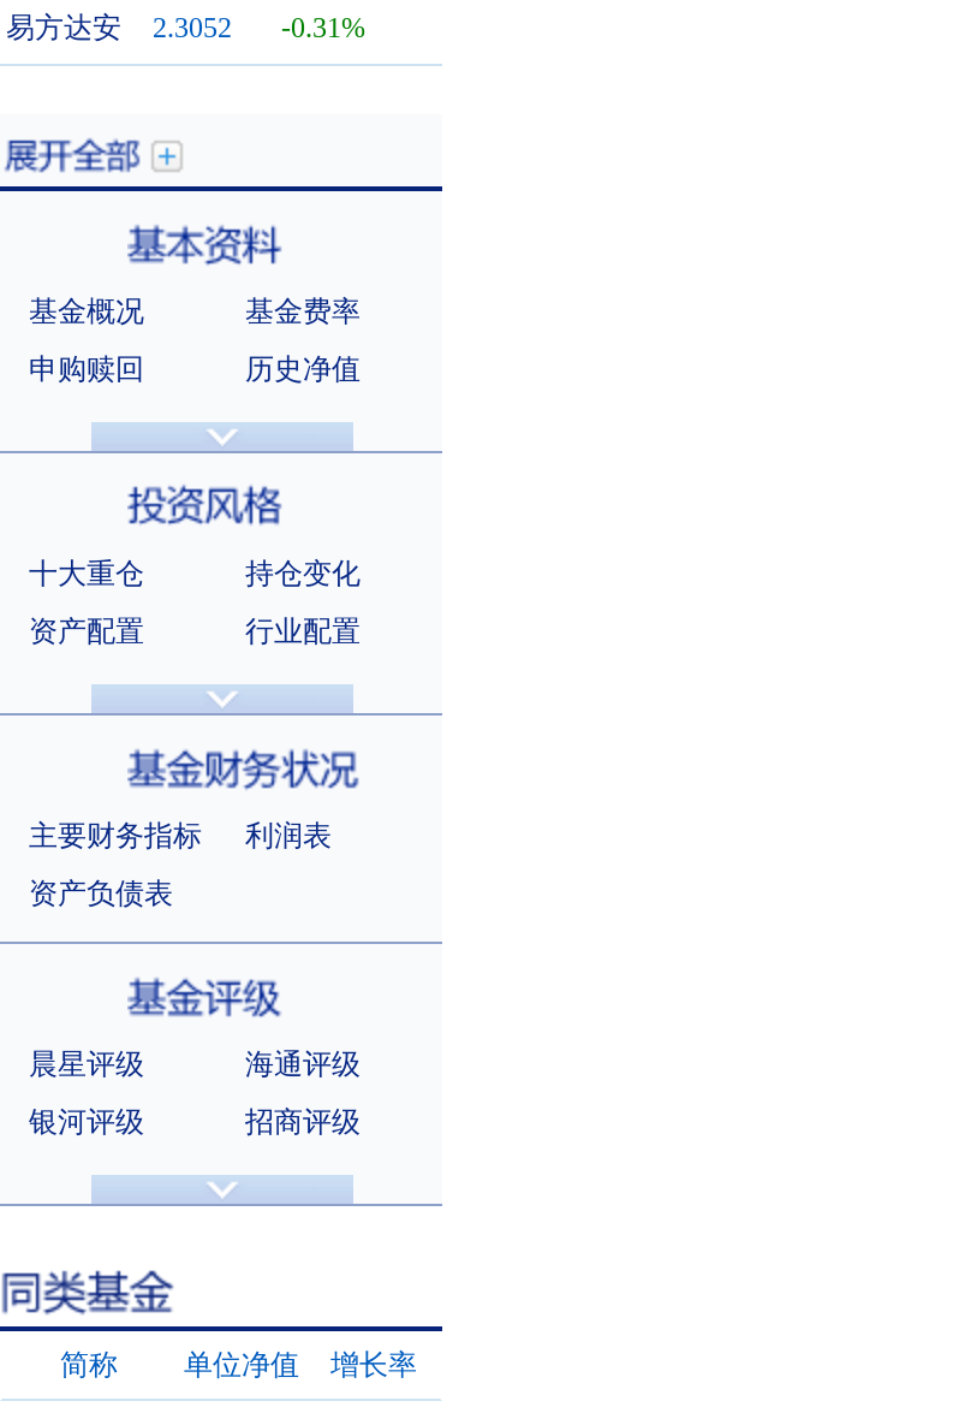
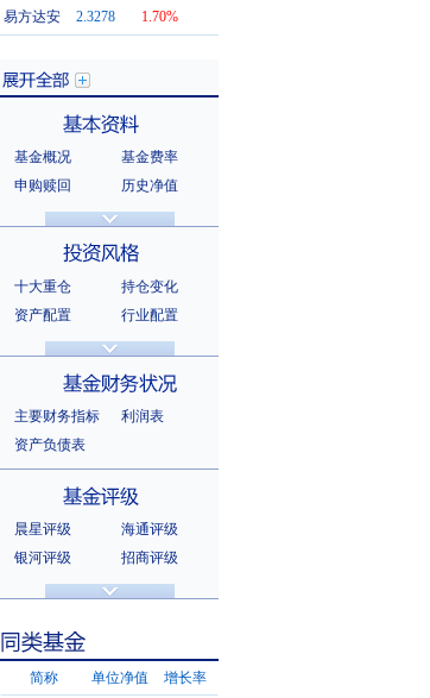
- 2.3052
+ 2.3278

- -0.31%
+ 1.70%
